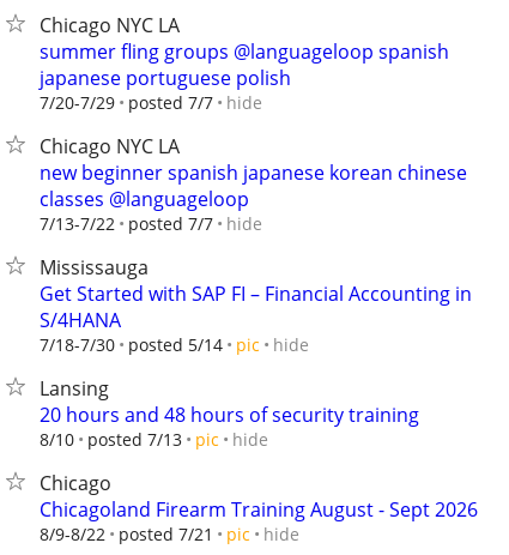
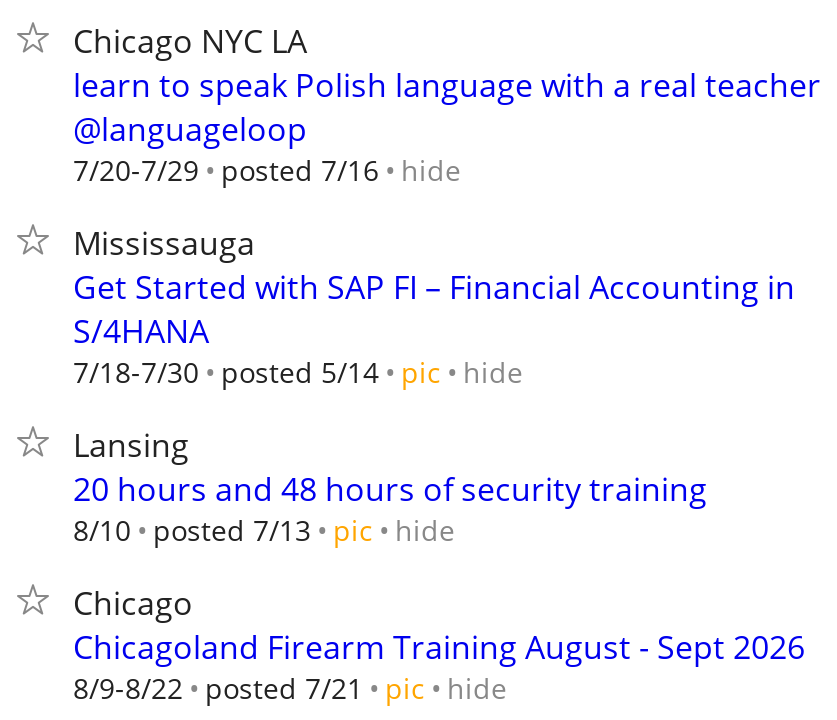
- summer fling groups @languageloop spanish
- japanese portuguese polish
- 7/20-7/29 posted 7/7 hide
- Chicago NYC LA
- new beginner spanish japanese korean chinese
- classes @languageloop
- 7/13-7/22 posted 7/7 hide
+ learn to speak Polish language with a real teacher
+ @languageloop
+ 7/20-7/29 posted 7/16 hide
